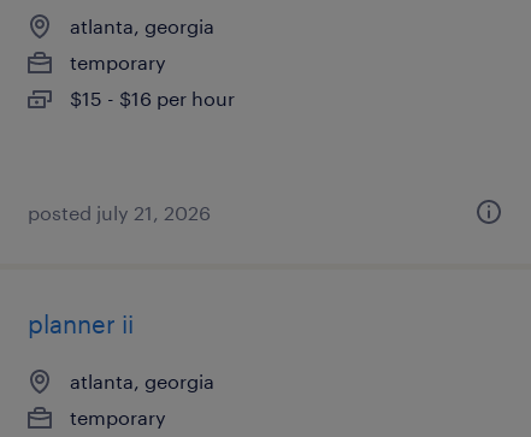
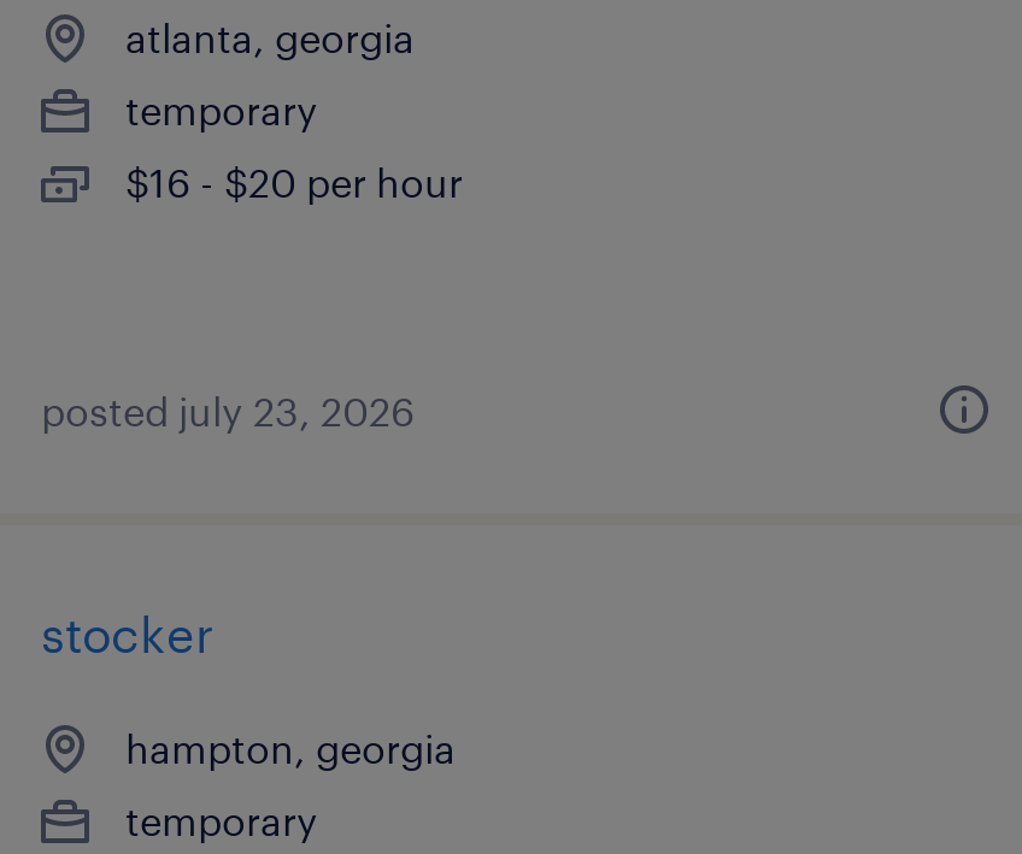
- $15 - $16 per hour
+ $16 - $20 per hour

- posted july 21, 2026
+ posted july 23, 2026

- planner ii
+ stocker

- atlanta, georgia
+ hampton, georgia
